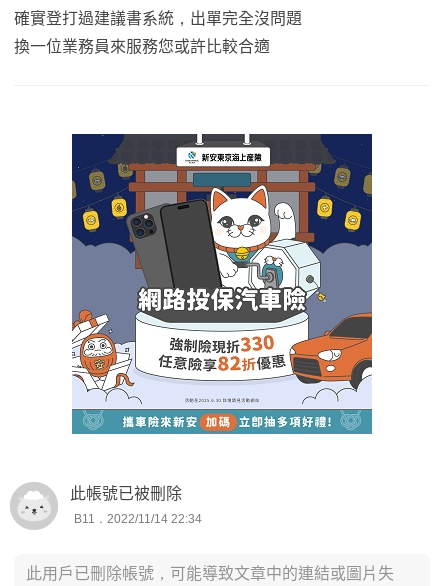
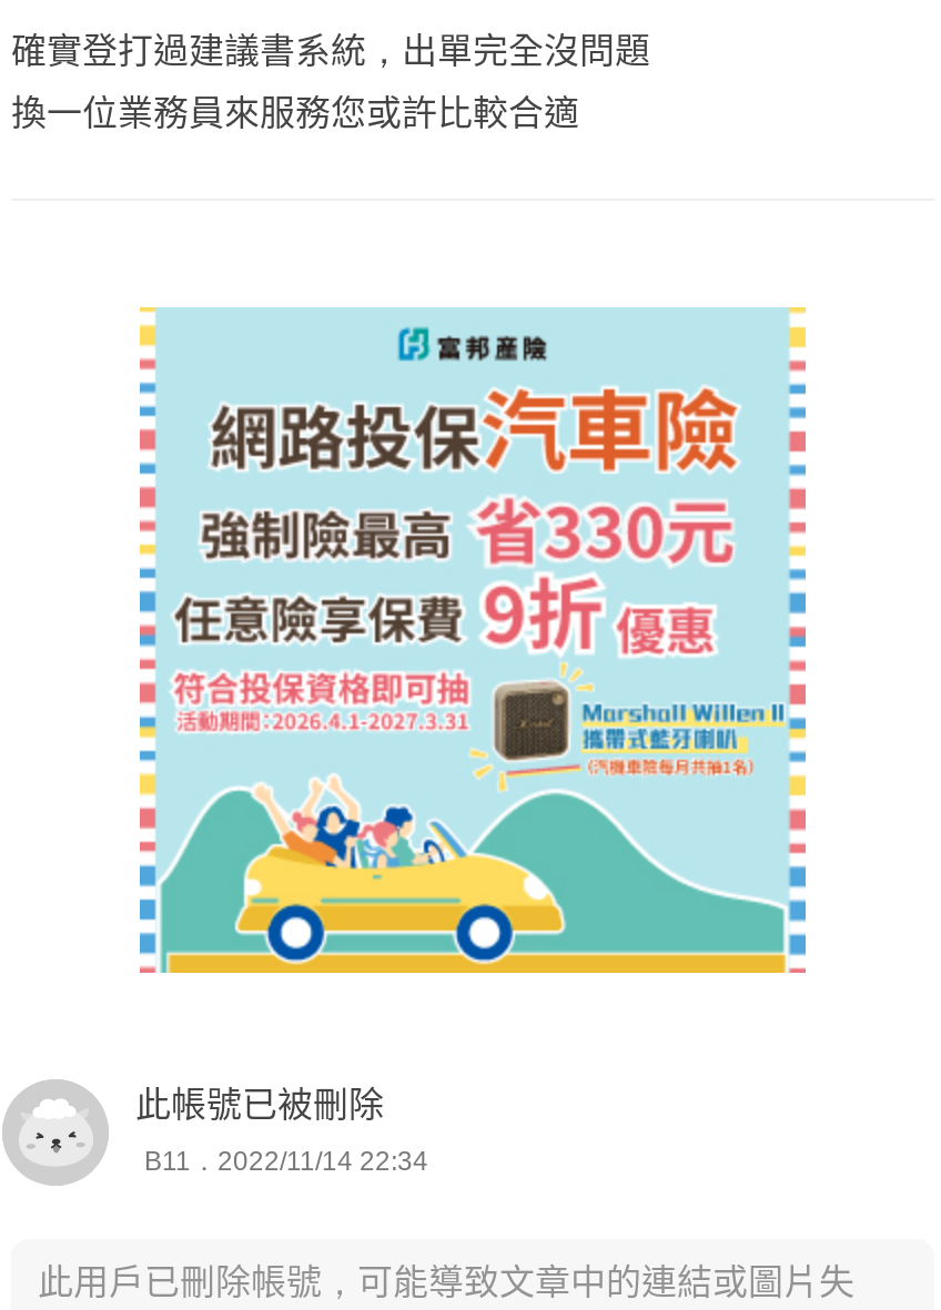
- [image]
+ [image]
